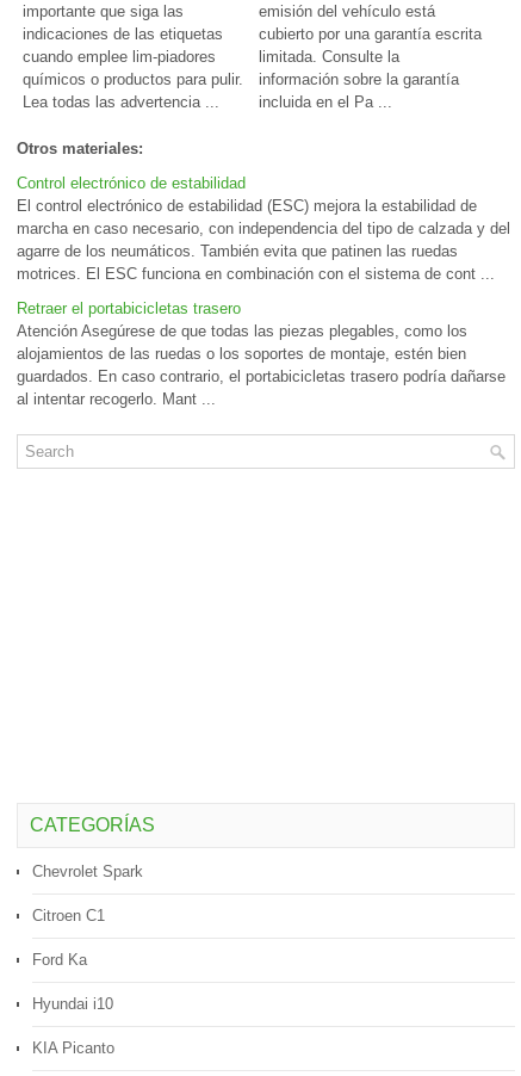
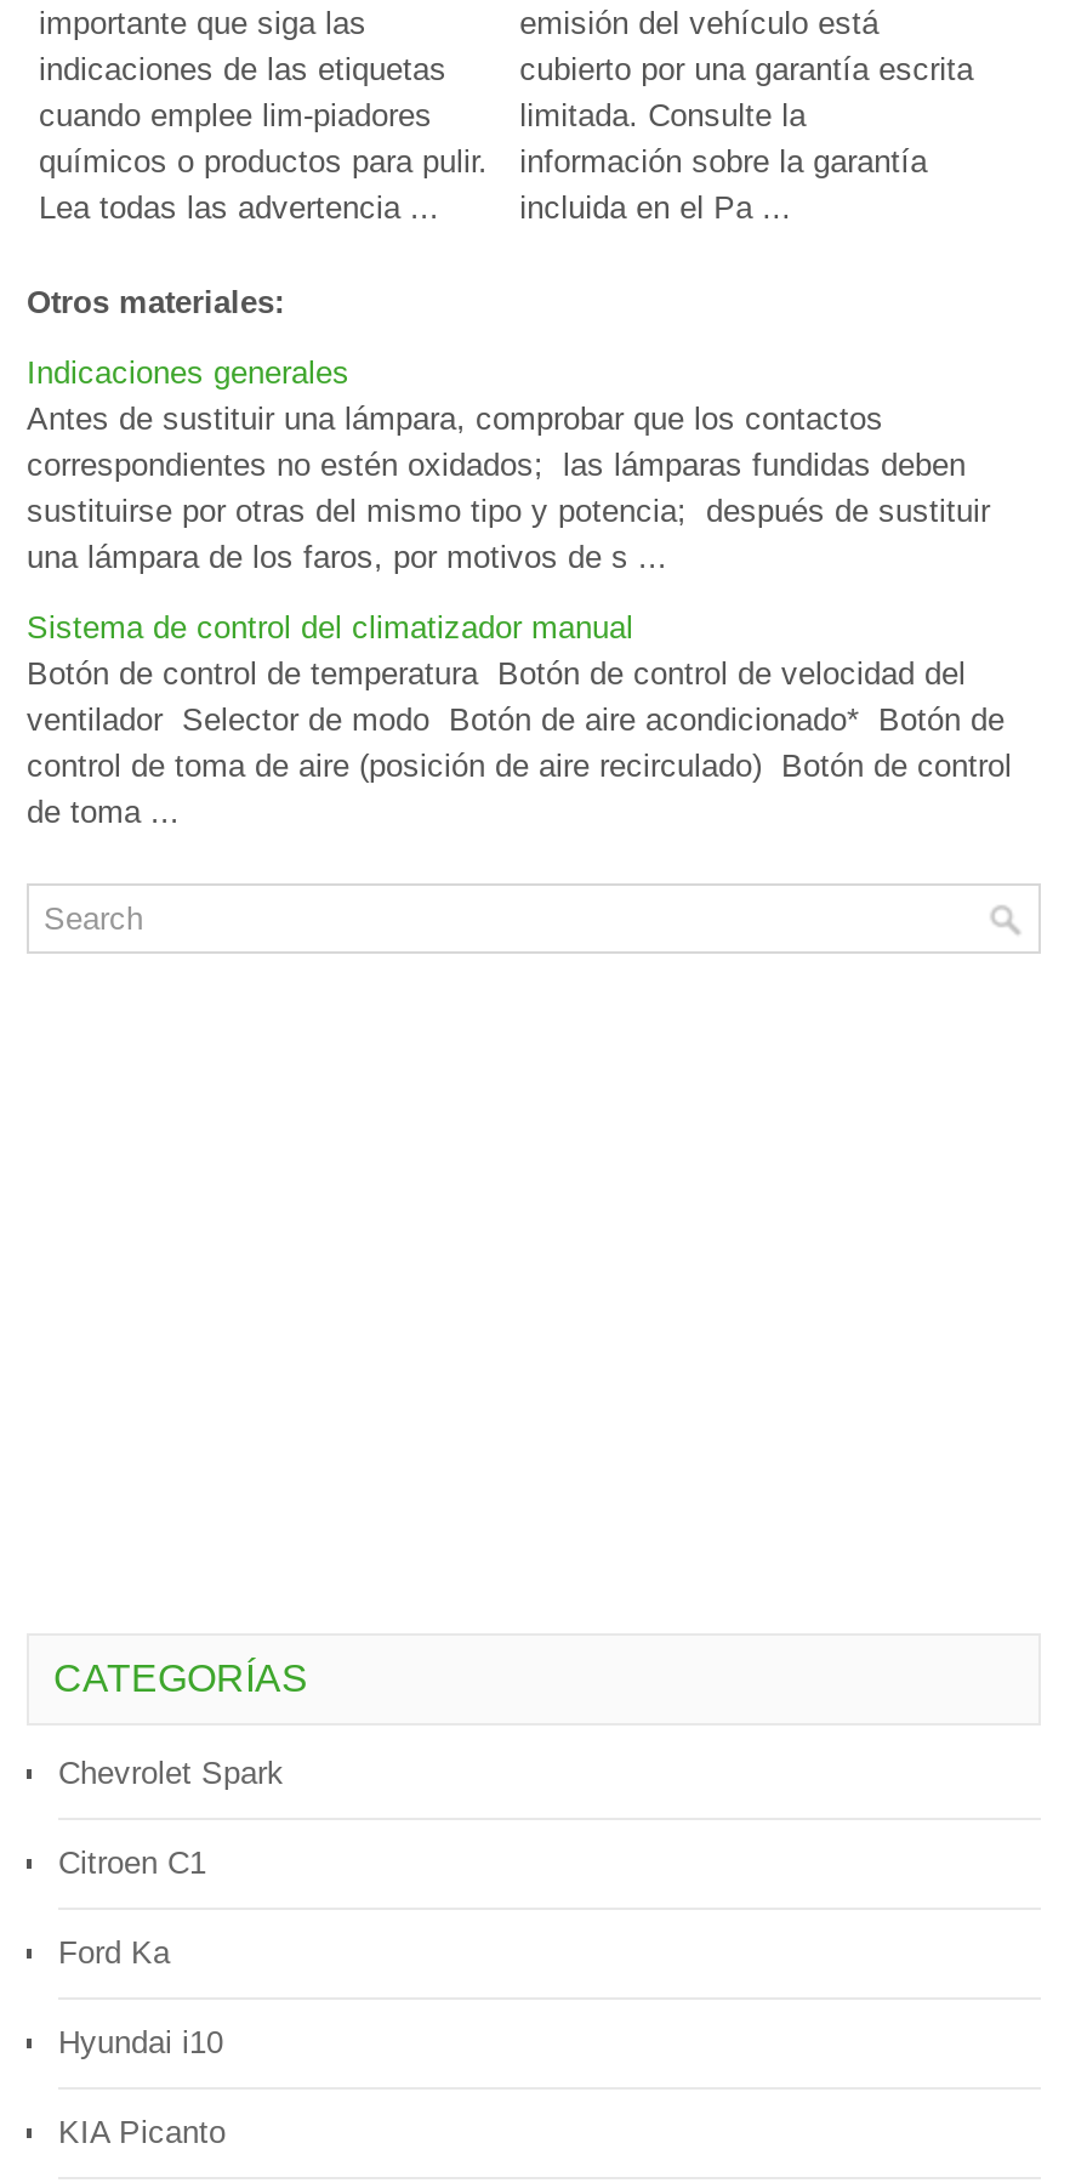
- Control electrónico de estabilidad
- El control electrónico de estabilidad (ESC) mejora la estabilidad de
- marcha en caso necesario, con independencia del tipo de calzada y del
- agarre de los neumáticos. También evita que patinen las ruedas
- motrices. El ESC funciona en combinación con el sistema de cont ...
+ Indicaciones generales
+ Antes de sustituir una lámpara, comprobar que los contactos
+ correspondientes no estén oxidados; las lámparas fundidas deben
+ sustituirse por otras del mismo tipo y potencia; después de sustituir
+ una lámpara de los faros, por motivos de s ...

- Retraer el portabicicletas trasero
- Atención Asegúrese de que todas las piezas plegables, como los
- alojamientos de las ruedas o los soportes de montaje, estén bien
- guardados. En caso contrario, el portabicicletas trasero podría dañarse
- al intentar recogerlo. Mant ...
+ Sistema de control del climatizador manual
+ Botón de control de temperatura Botón de control de velocidad del
+ ventilador Selector de modo Botón de aire acondicionado* Botón de
+ control de toma de aire (posición de aire recirculado) Botón de control
+ de toma ...
